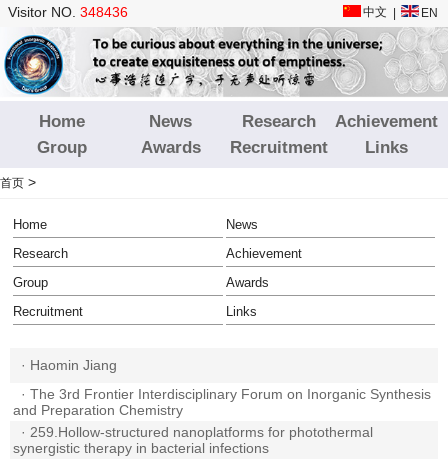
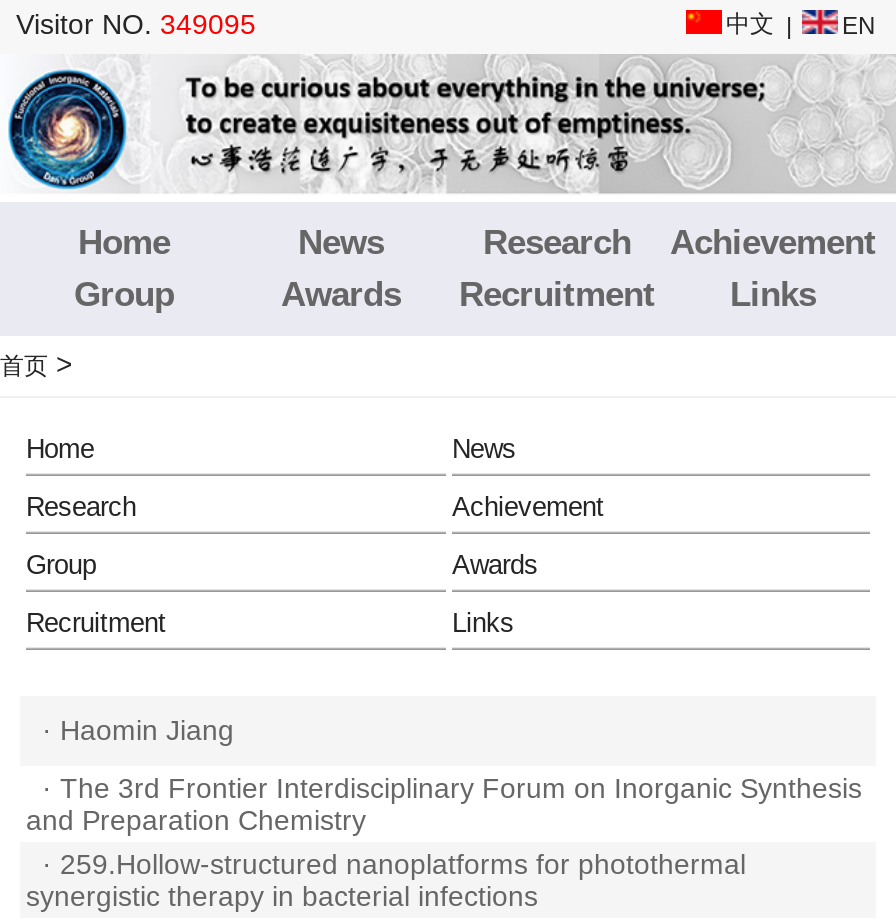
- Visitor NO. 348436
+ Visitor NO. 349095
